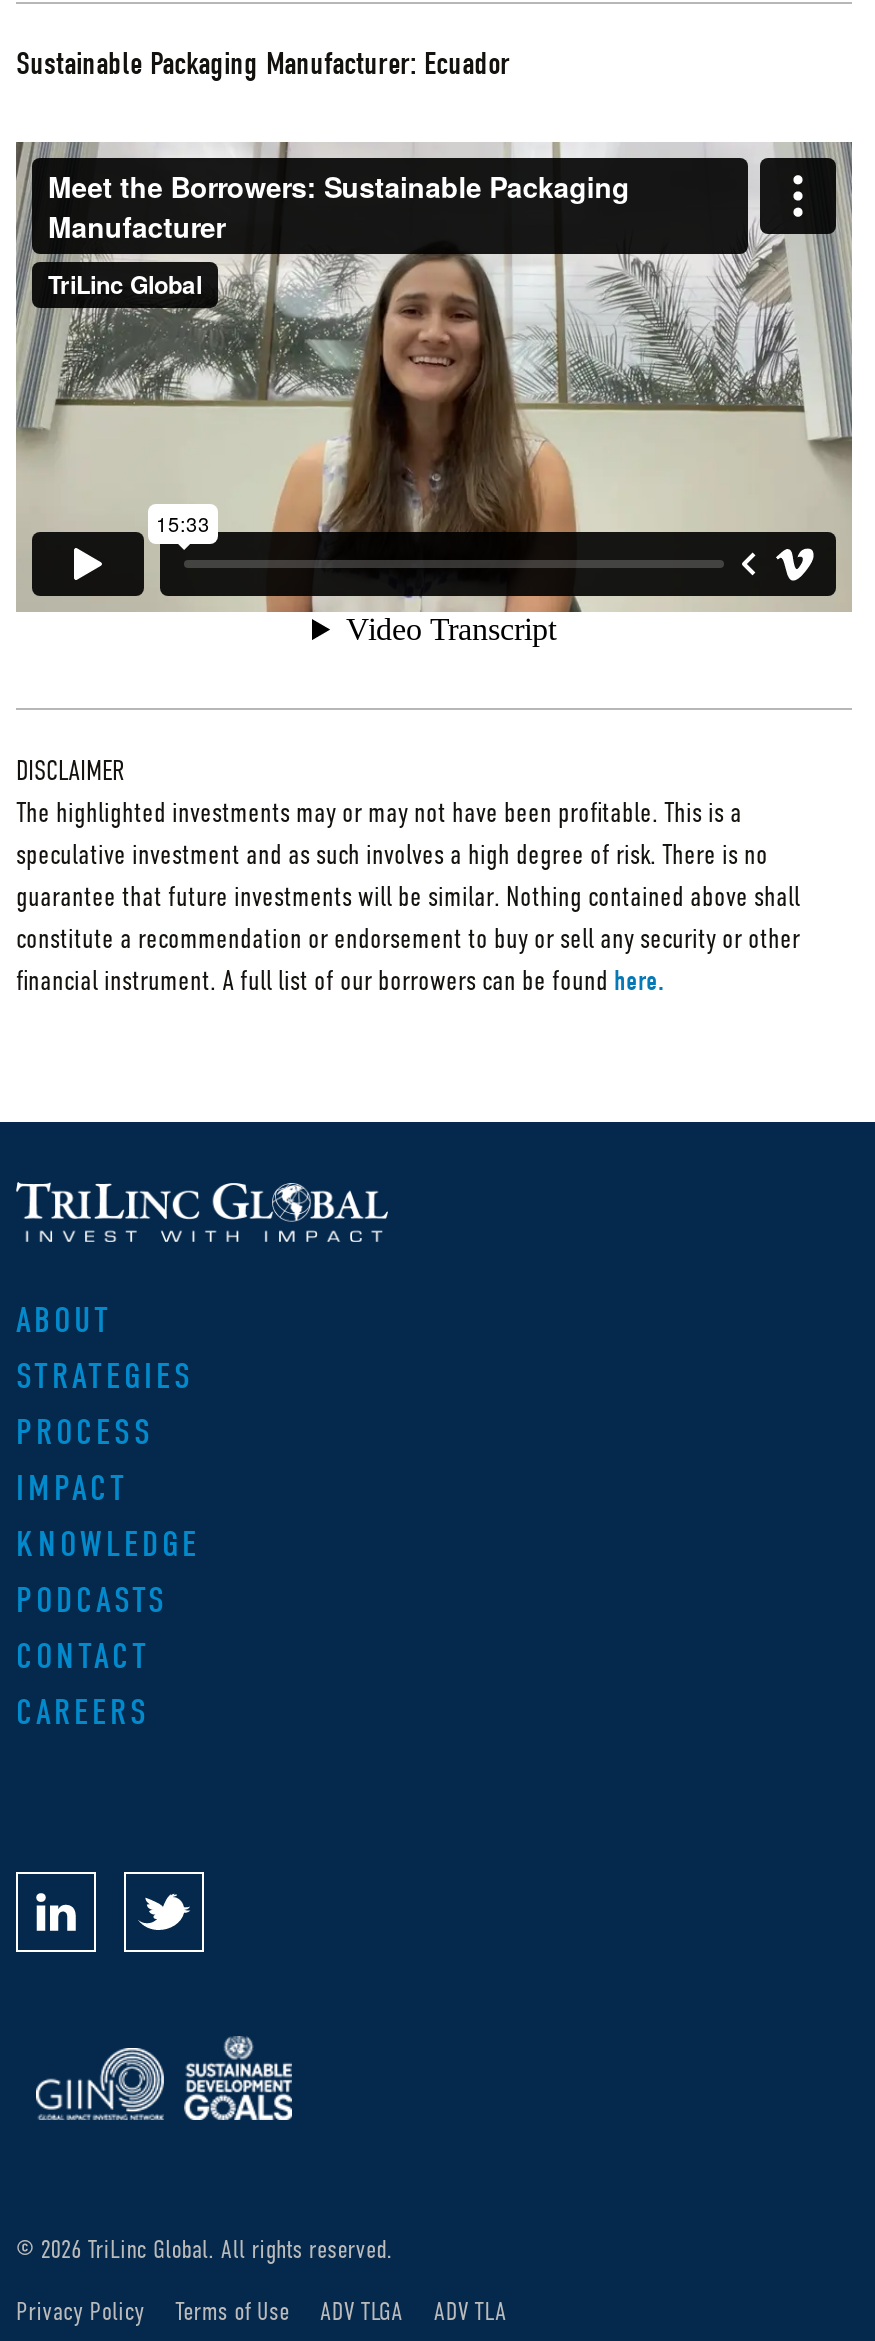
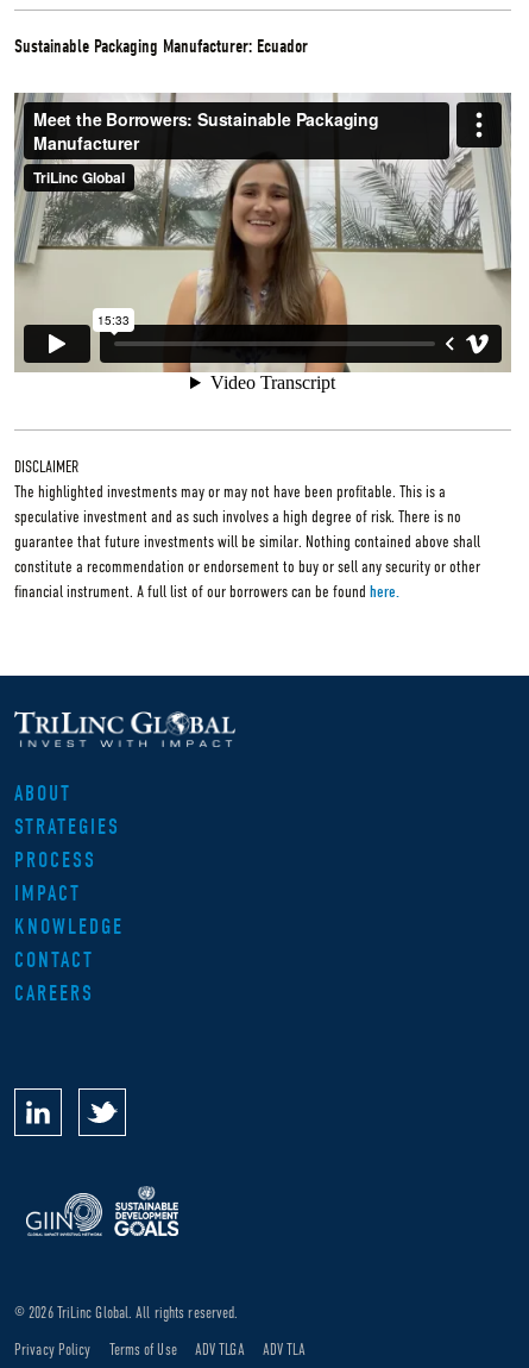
- PODCASTS
